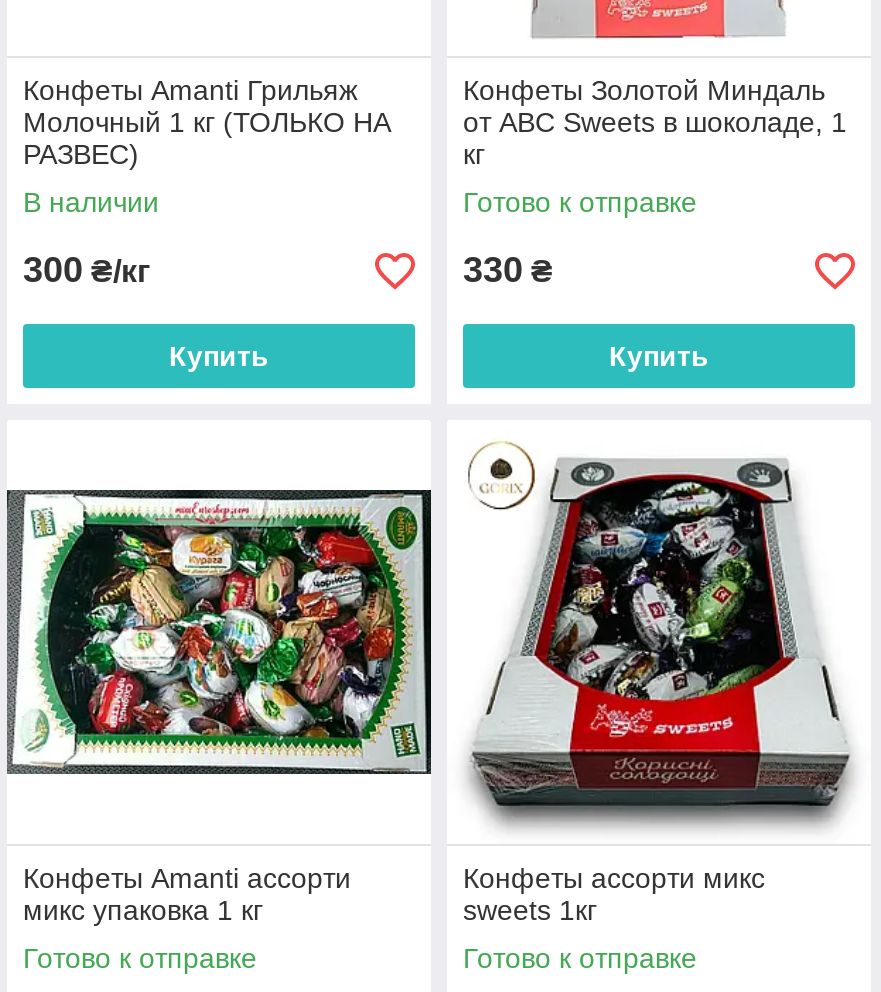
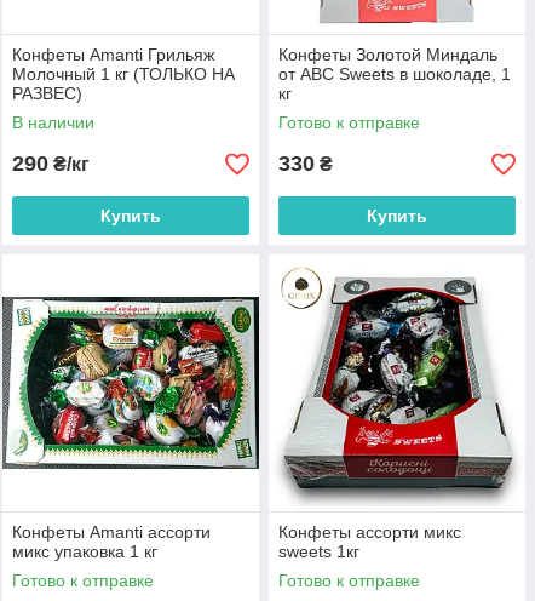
- 300 ₴/кг
+ 290 ₴/кг
